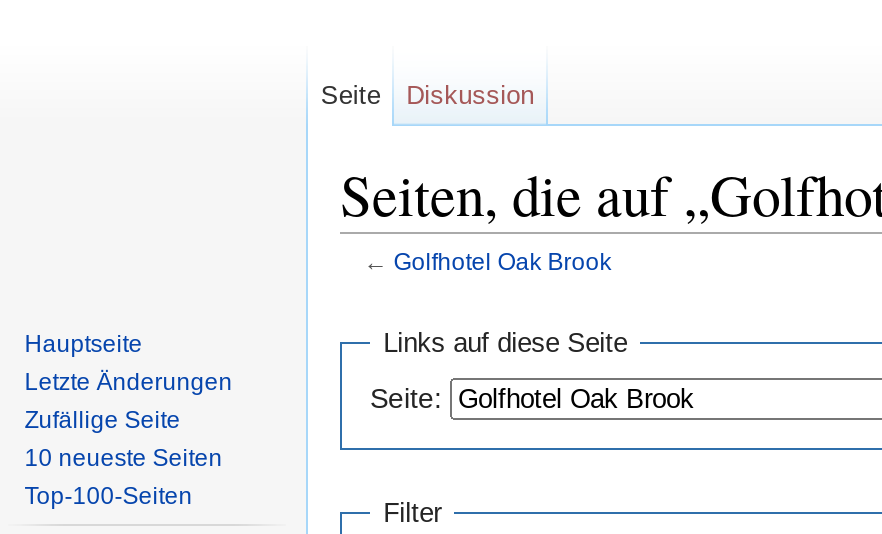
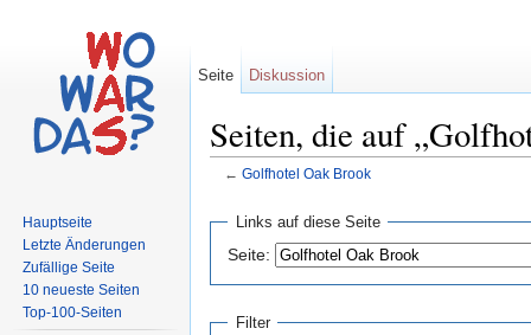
+ [image]
